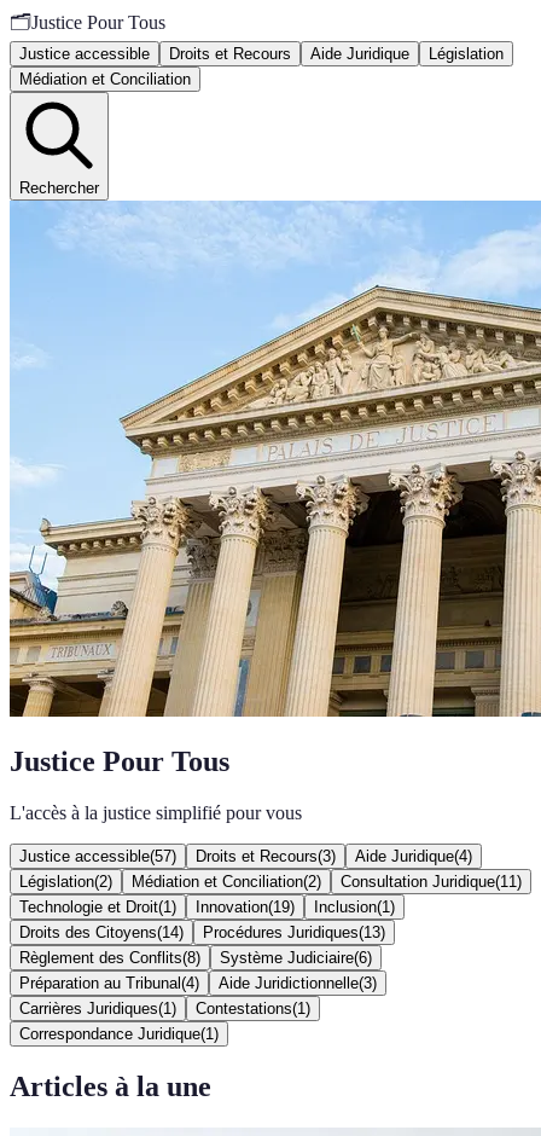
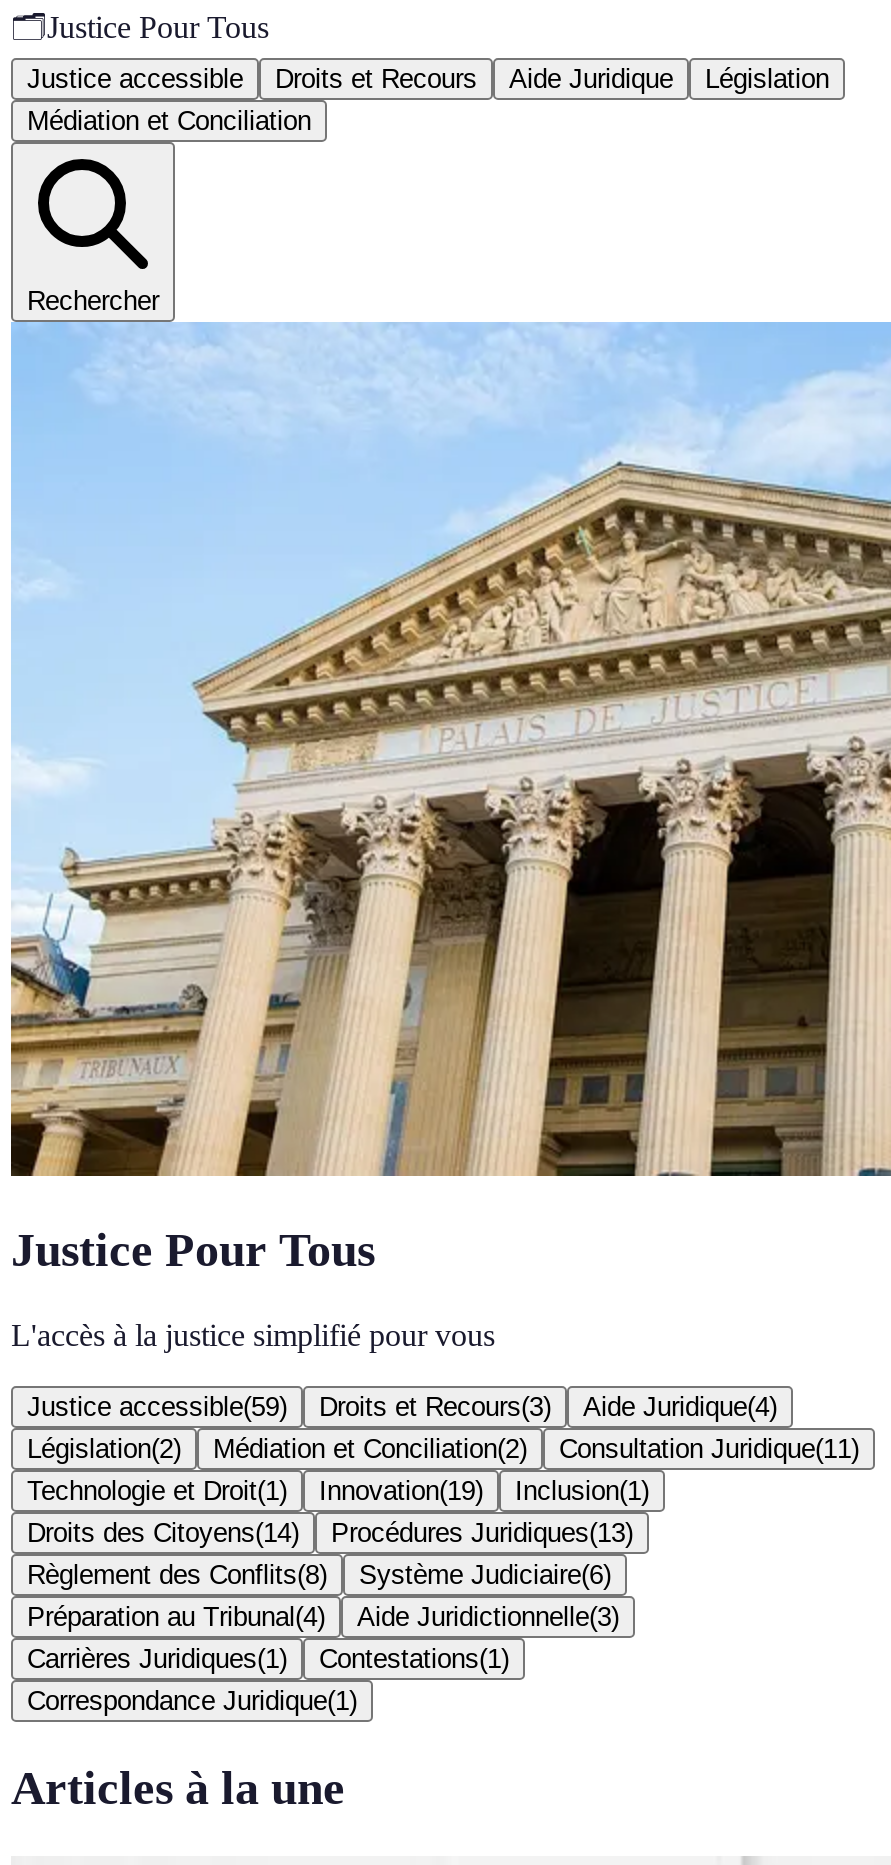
- Justice accessible(57)
+ Justice accessible(59)
